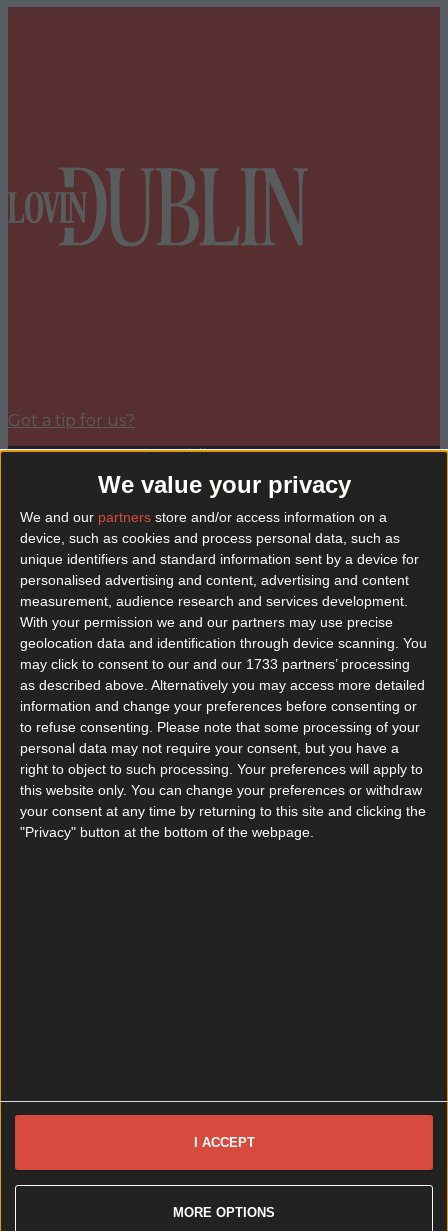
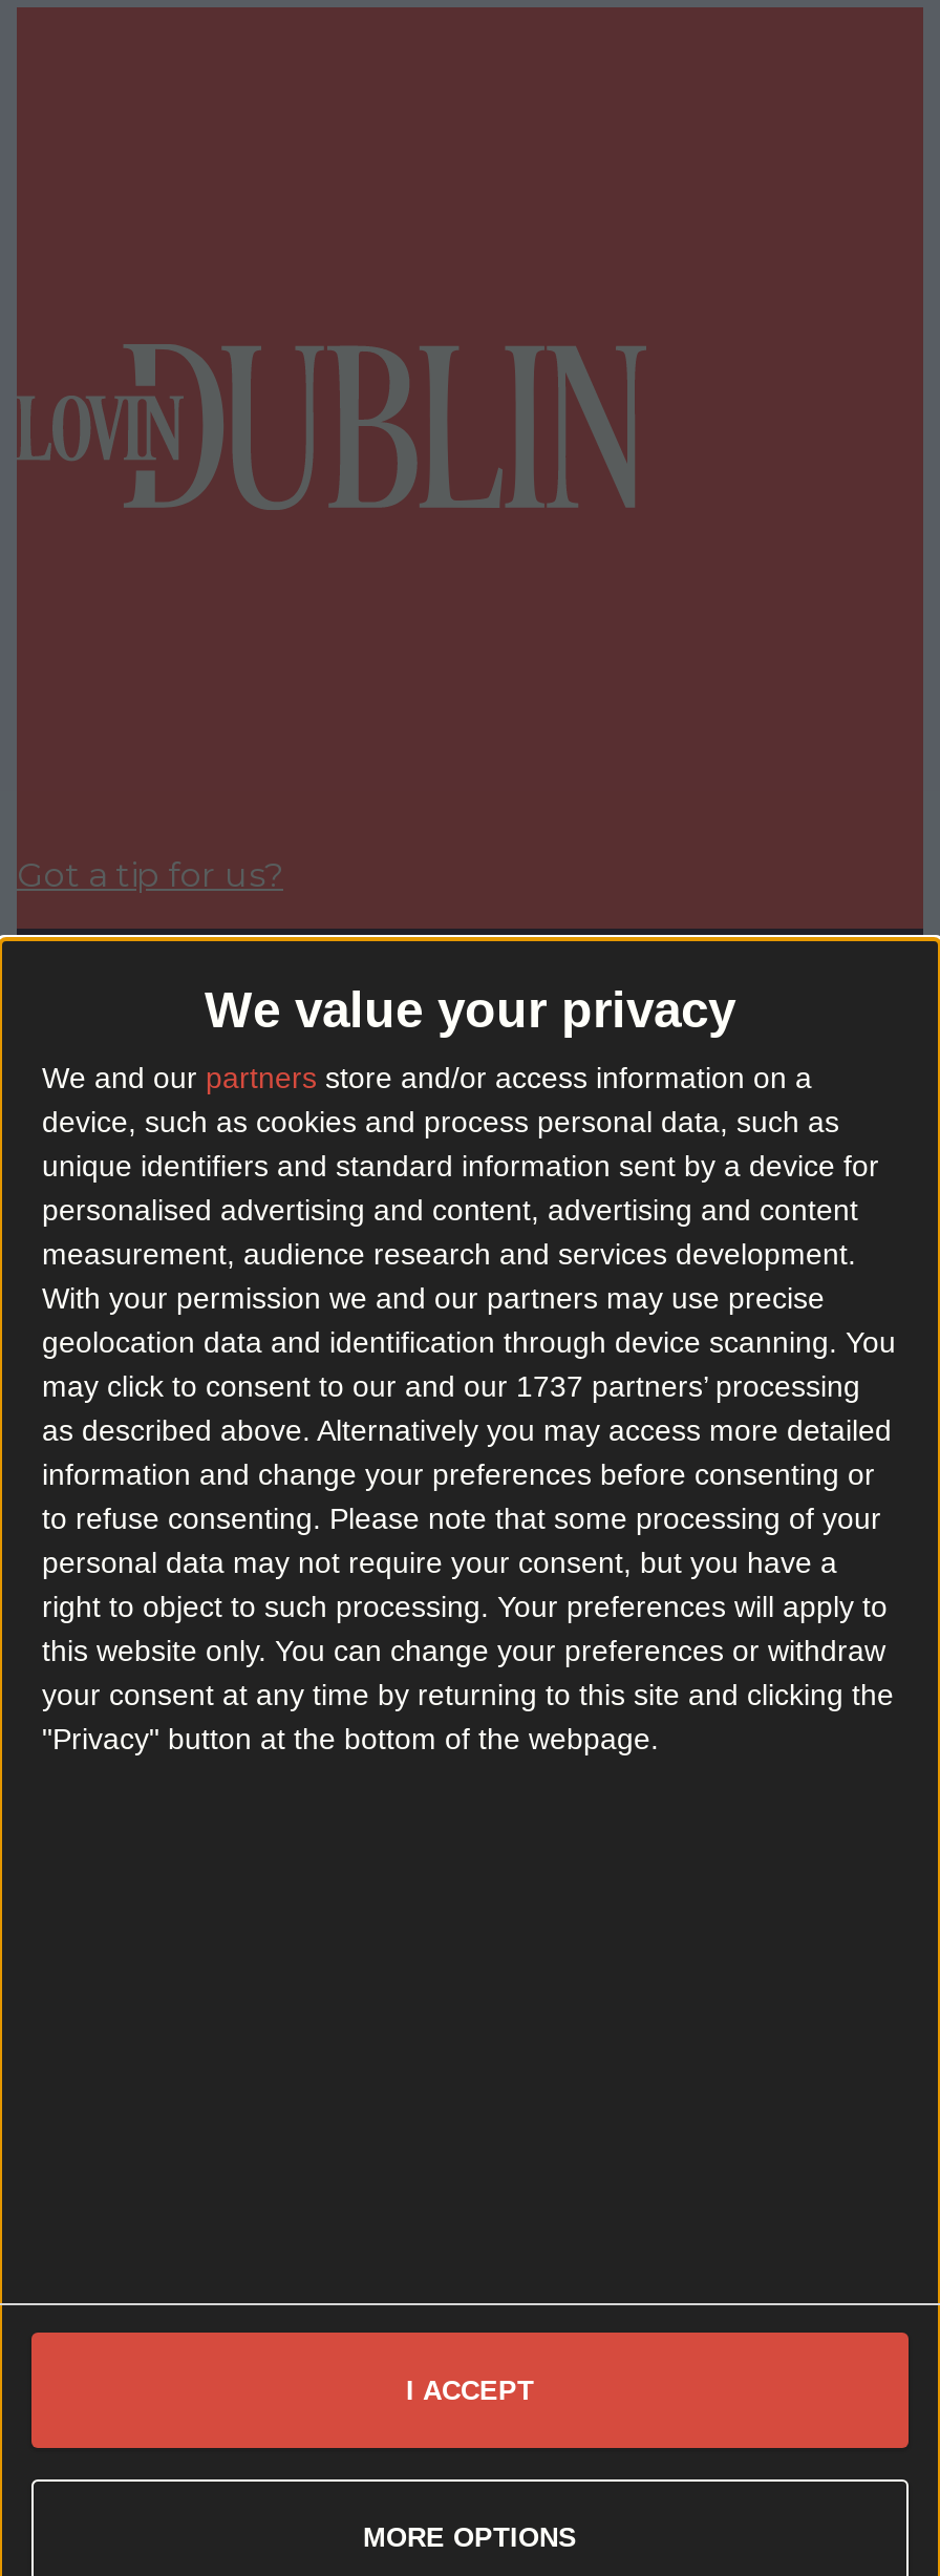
- may click to consent to our and our 1733 partners’ processing
+ may click to consent to our and our 1737 partners’ processing
